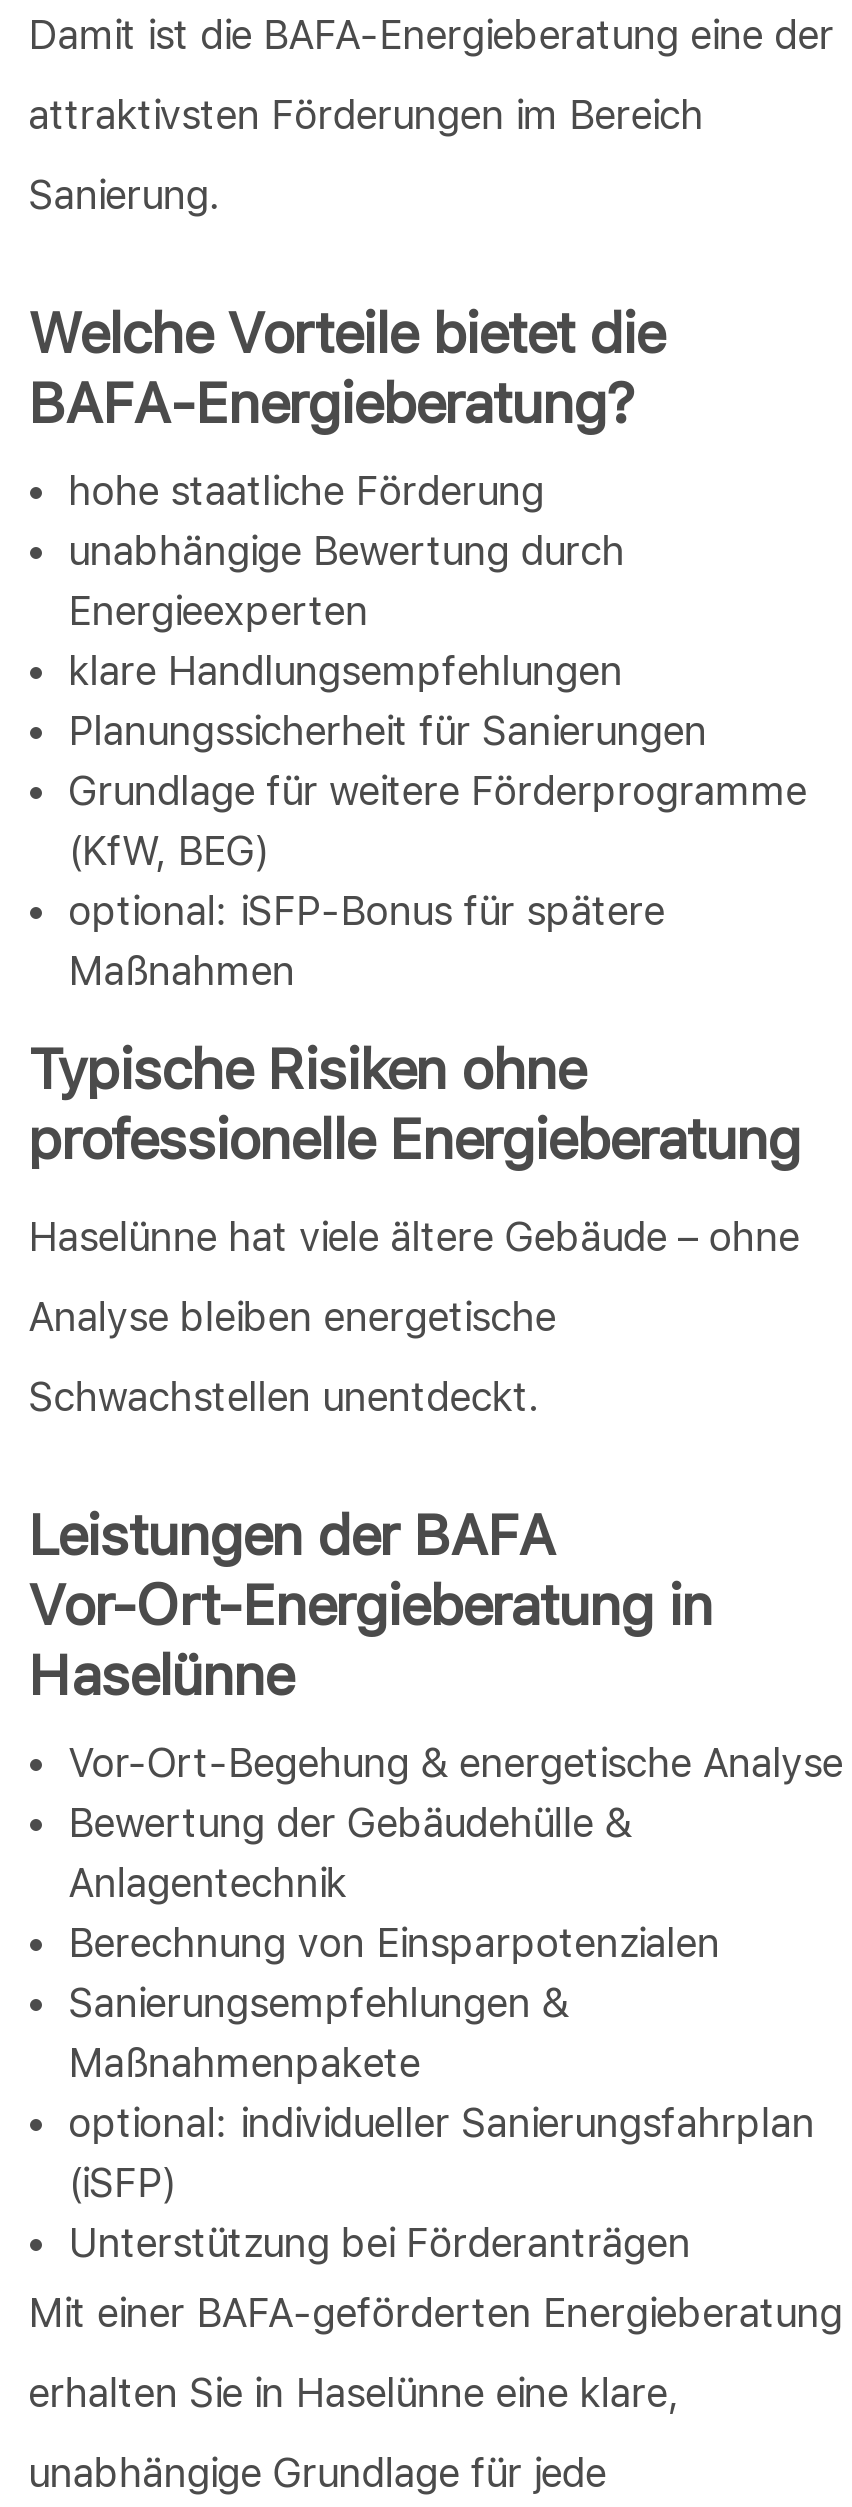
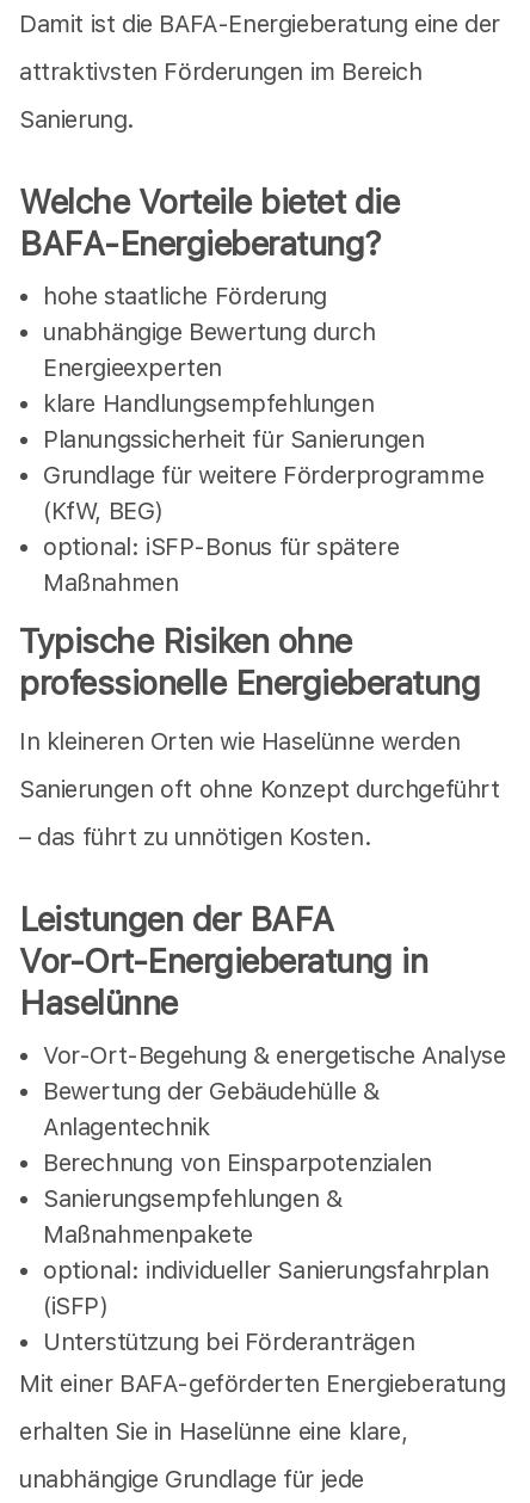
- Haselünne hat viele ältere Gebäude – ohne
+ In kleineren Orten wie Haselünne werden

- Analyse bleiben energetische
+ Sanierungen oft ohne Konzept durchgeführt

- Schwachstellen unentdeckt.
+ – das führt zu unnötigen Kosten.
